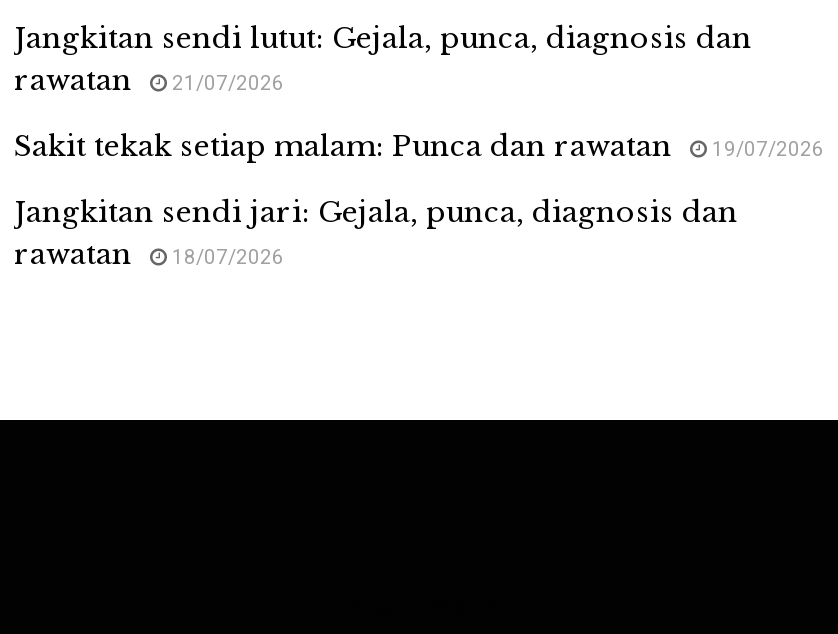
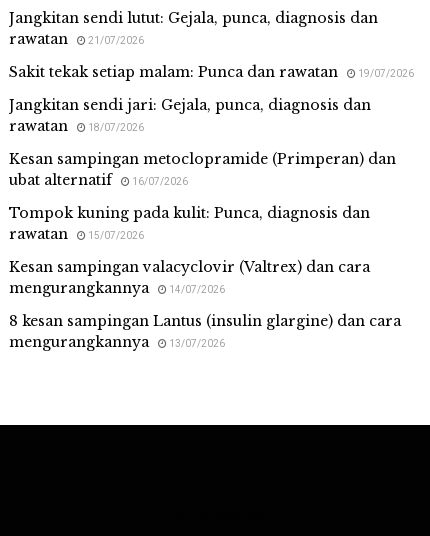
+ Kesan sampingan metoclopramide (Primperan) dan
+ ubat alternatif
+ 16/07/2026
+ Tompok kuning pada kulit: Punca, diagnosis dan
+ rawatan
+ 15/07/2026
+ Kesan sampingan valacyclovir (Valtrex) dan cara
+ mengurangkannya
+ 14/07/2026
+ 8 kesan sampingan Lantus (insulin glargine) dan cara
+ mengurangkannya
+ 13/07/2026
